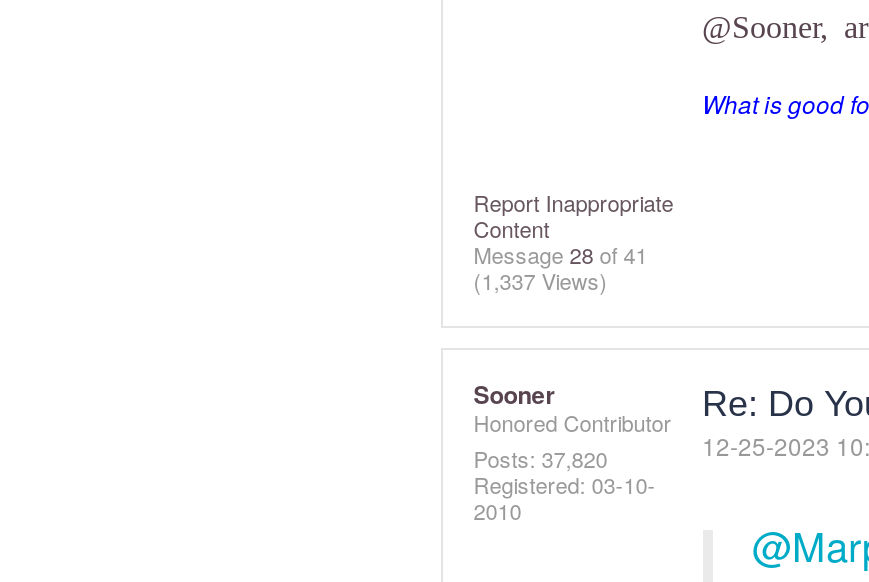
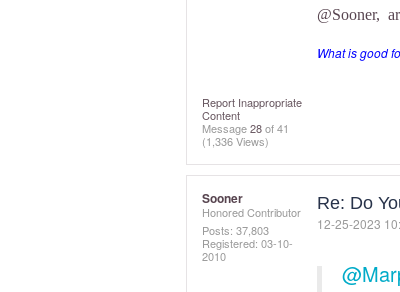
- (1,337 Views)
+ (1,336 Views)

- Posts: 37,820
+ Posts: 37,803
